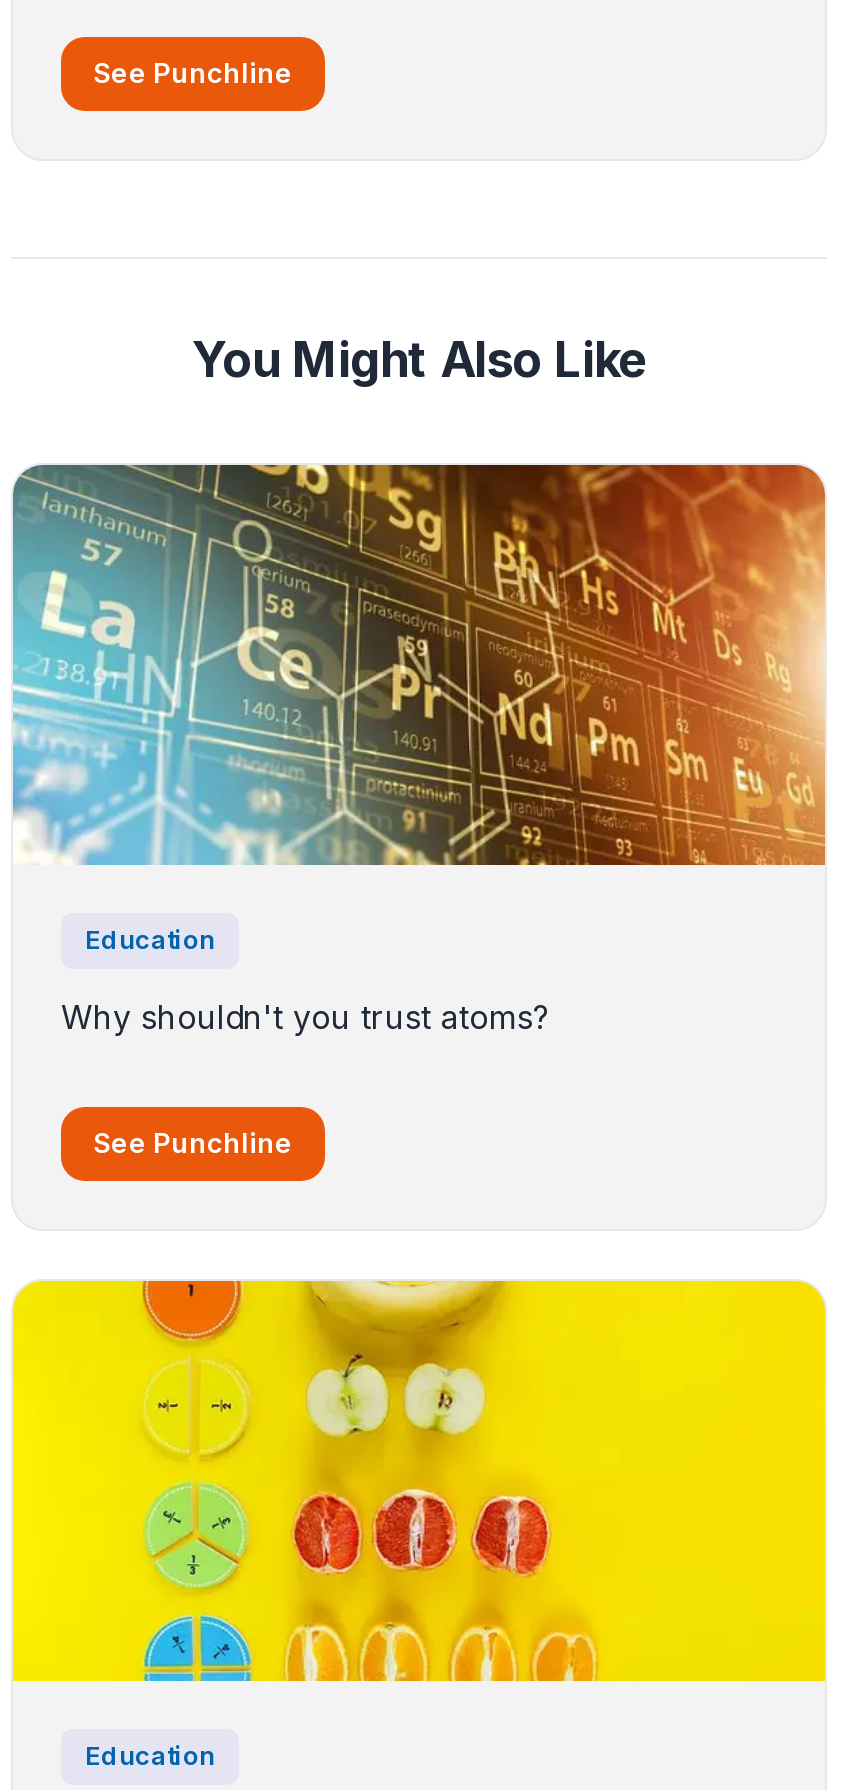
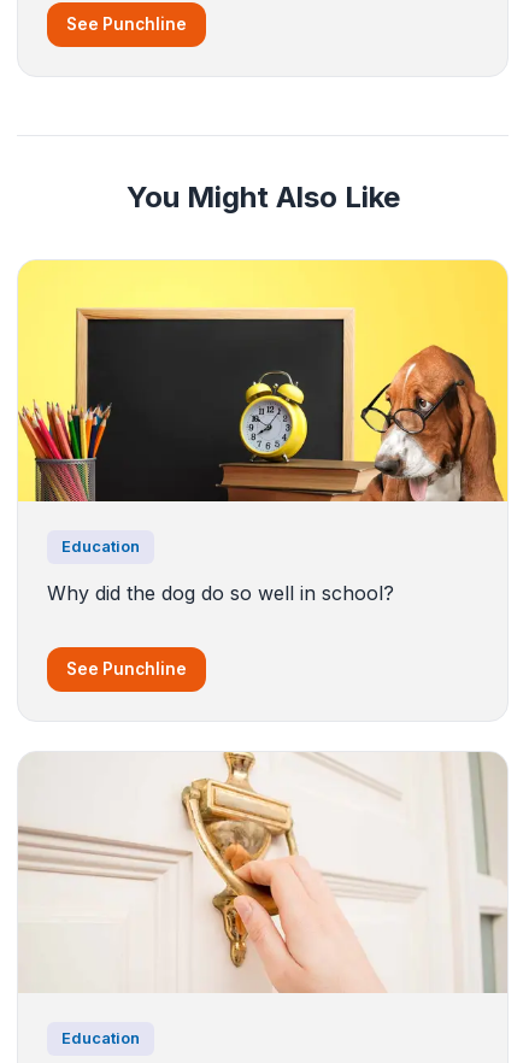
- [image]
+ [image]

- Why shouldn't you trust atoms?
+ Why did the dog do so well in school?

- [image]
+ [image]
